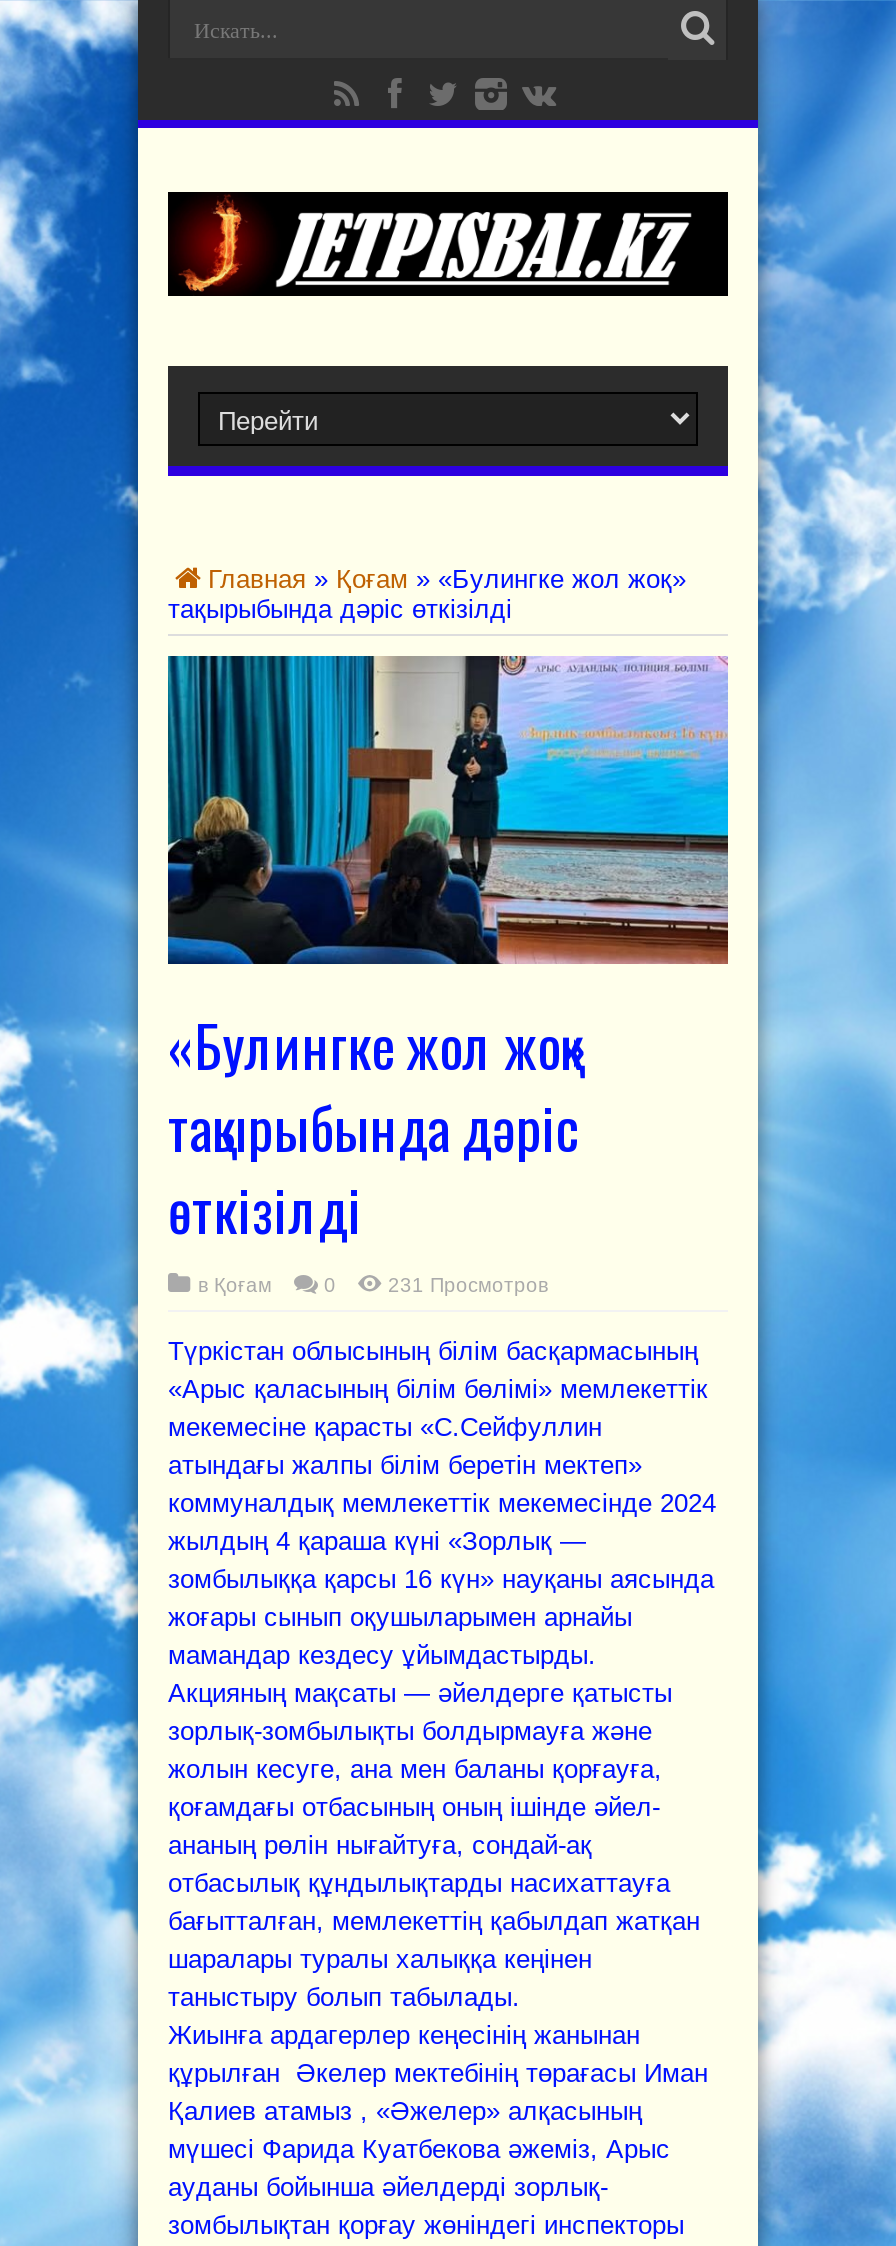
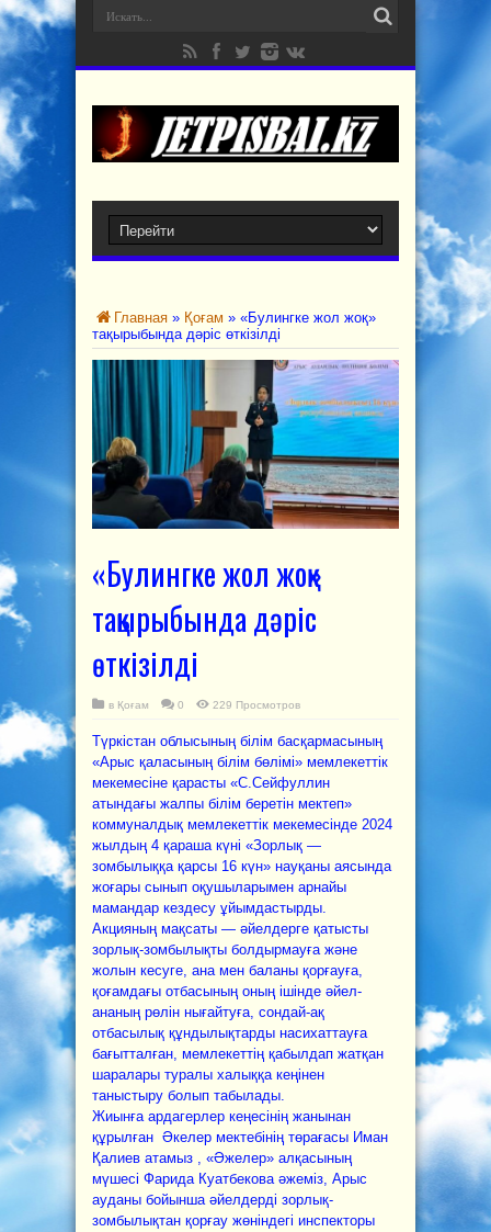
- 231 Просмотров
+ 229 Просмотров
